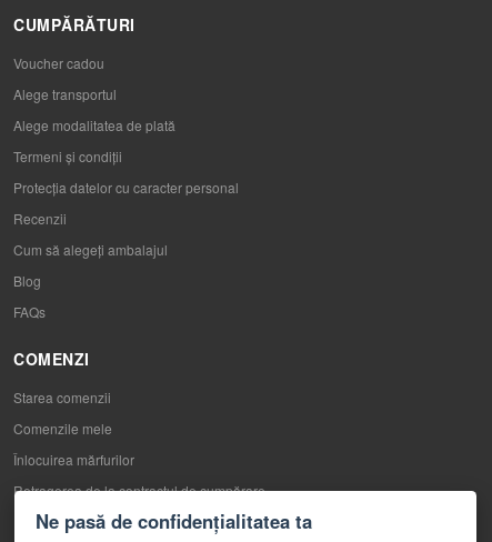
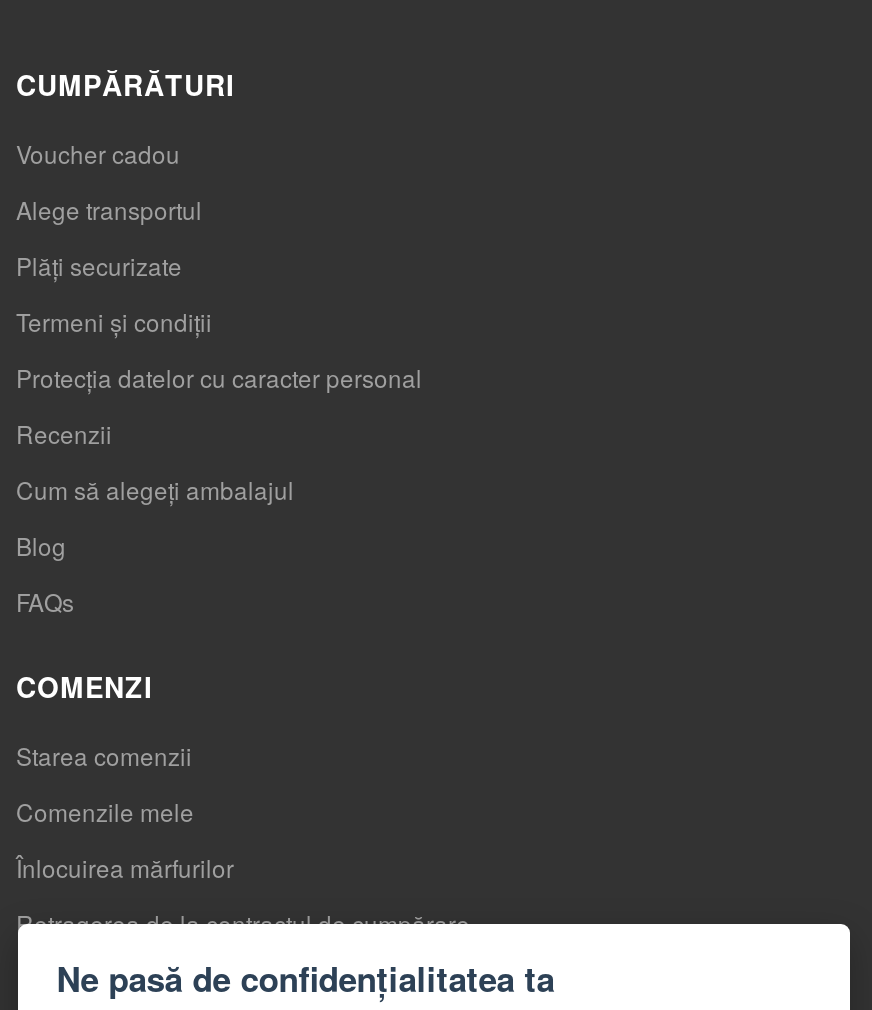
- Alege modalitatea de plată
+ Plăți securizate
